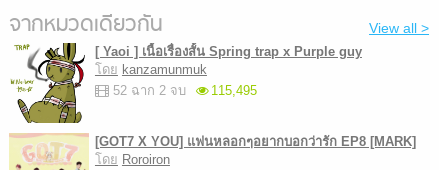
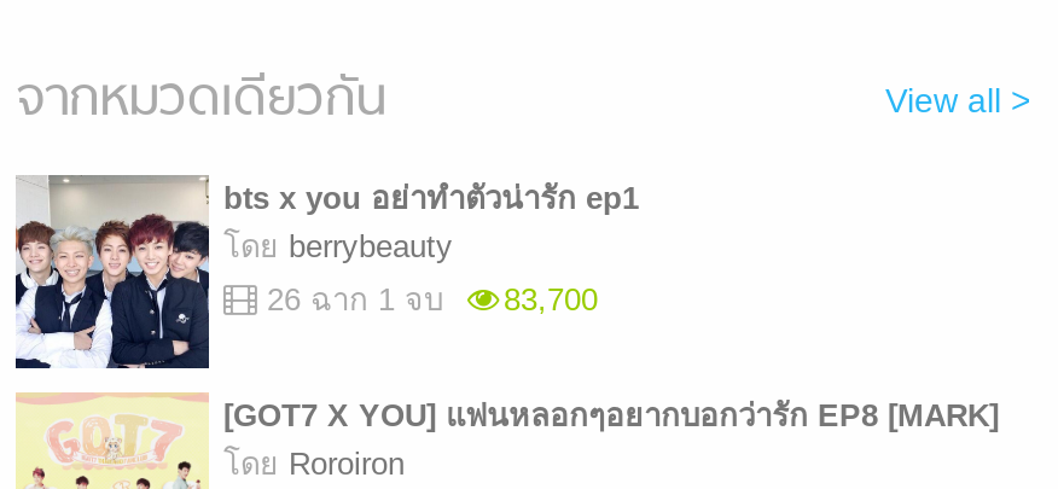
- [image]
- [ Yaoi ] เนื้อเรื่องสั้น Spring trap x Purple guy
- โดย kanzamunmuk
- 52 ฉาก 2 จบ
- 115,495
+ [image]
+ bts x you อย่าทำตัวน่ารัก ep1
+ โดย berrybeauty
+ 26 ฉาก 1 จบ
+ 83,700
